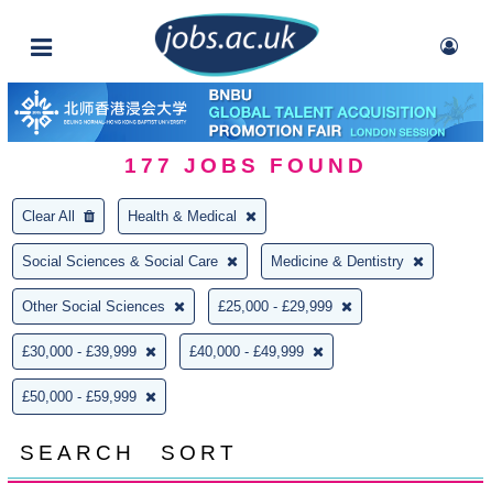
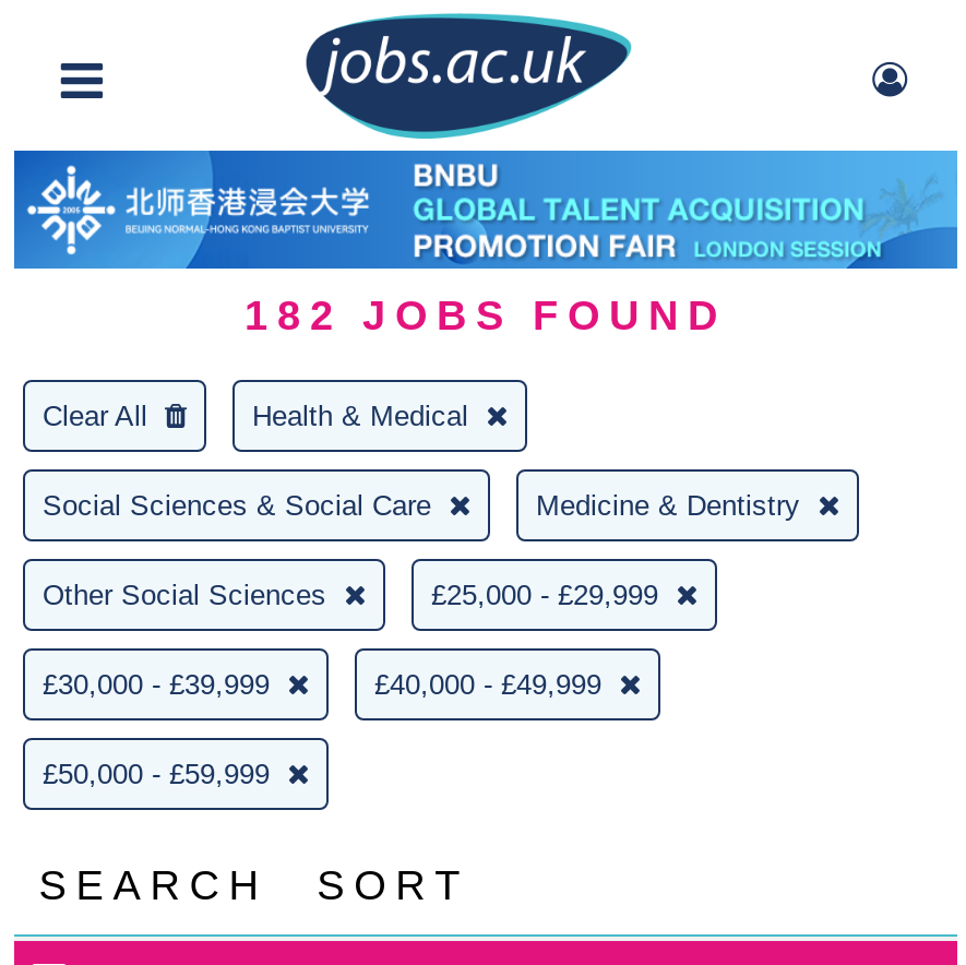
- 177 JOBS FOUND
+ 182 JOBS FOUND
